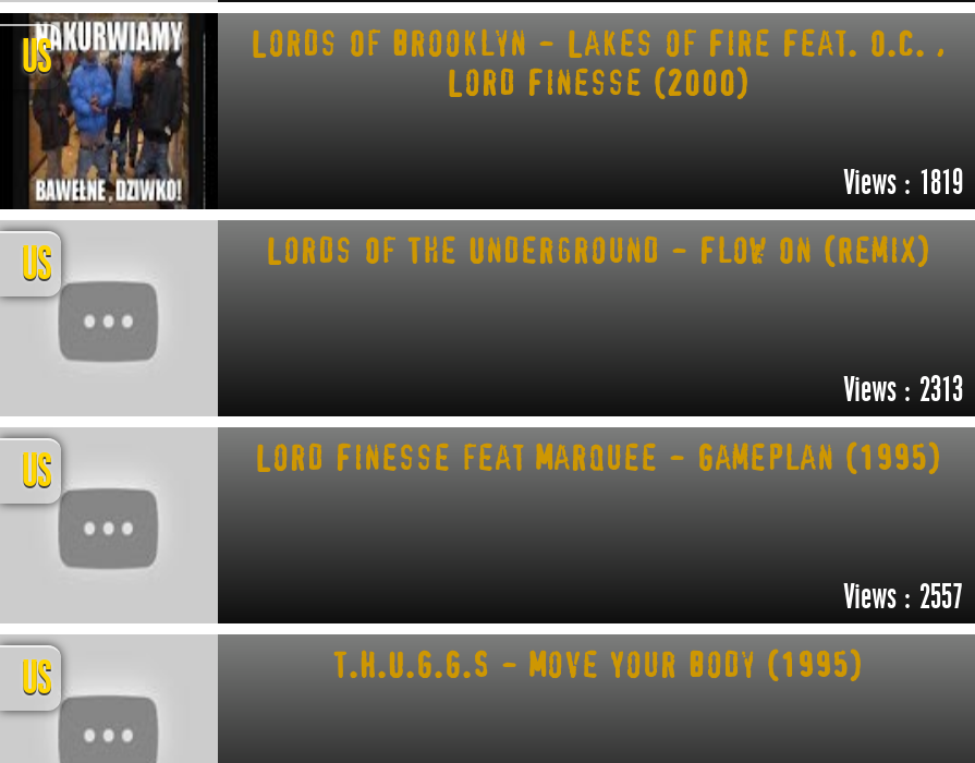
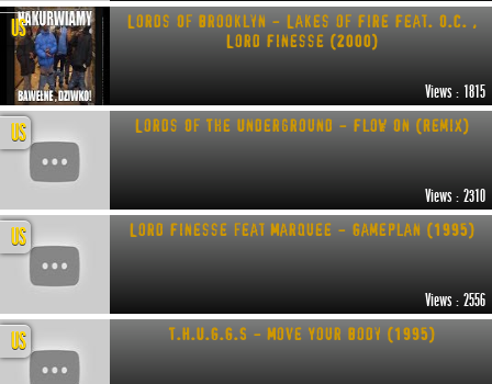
- Views : 1819
+ Views : 1815

- Views : 2313
+ Views : 2310

- Views : 2557
+ Views : 2556
